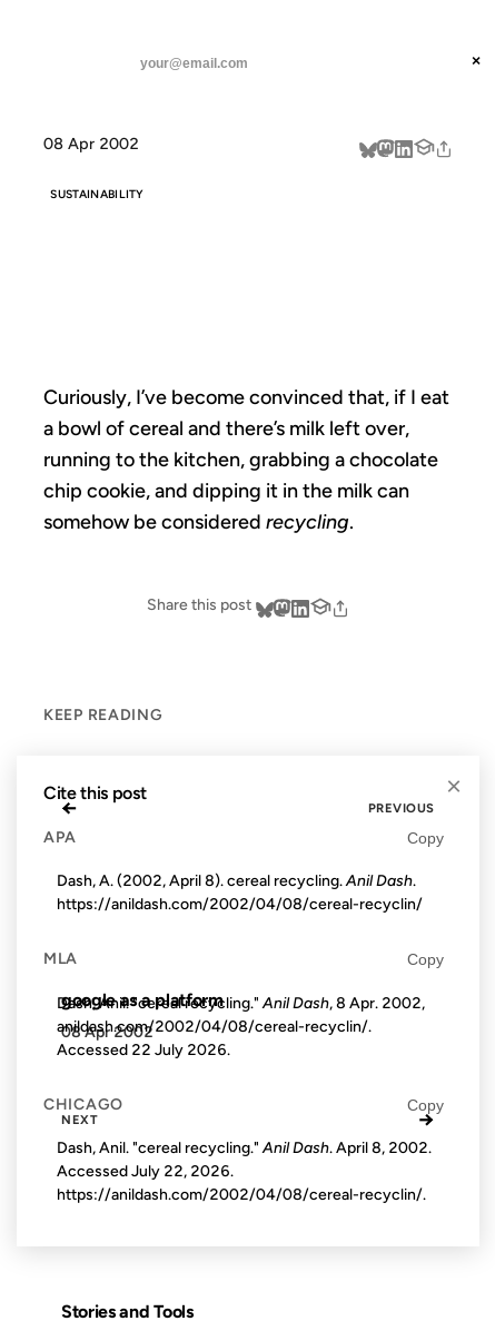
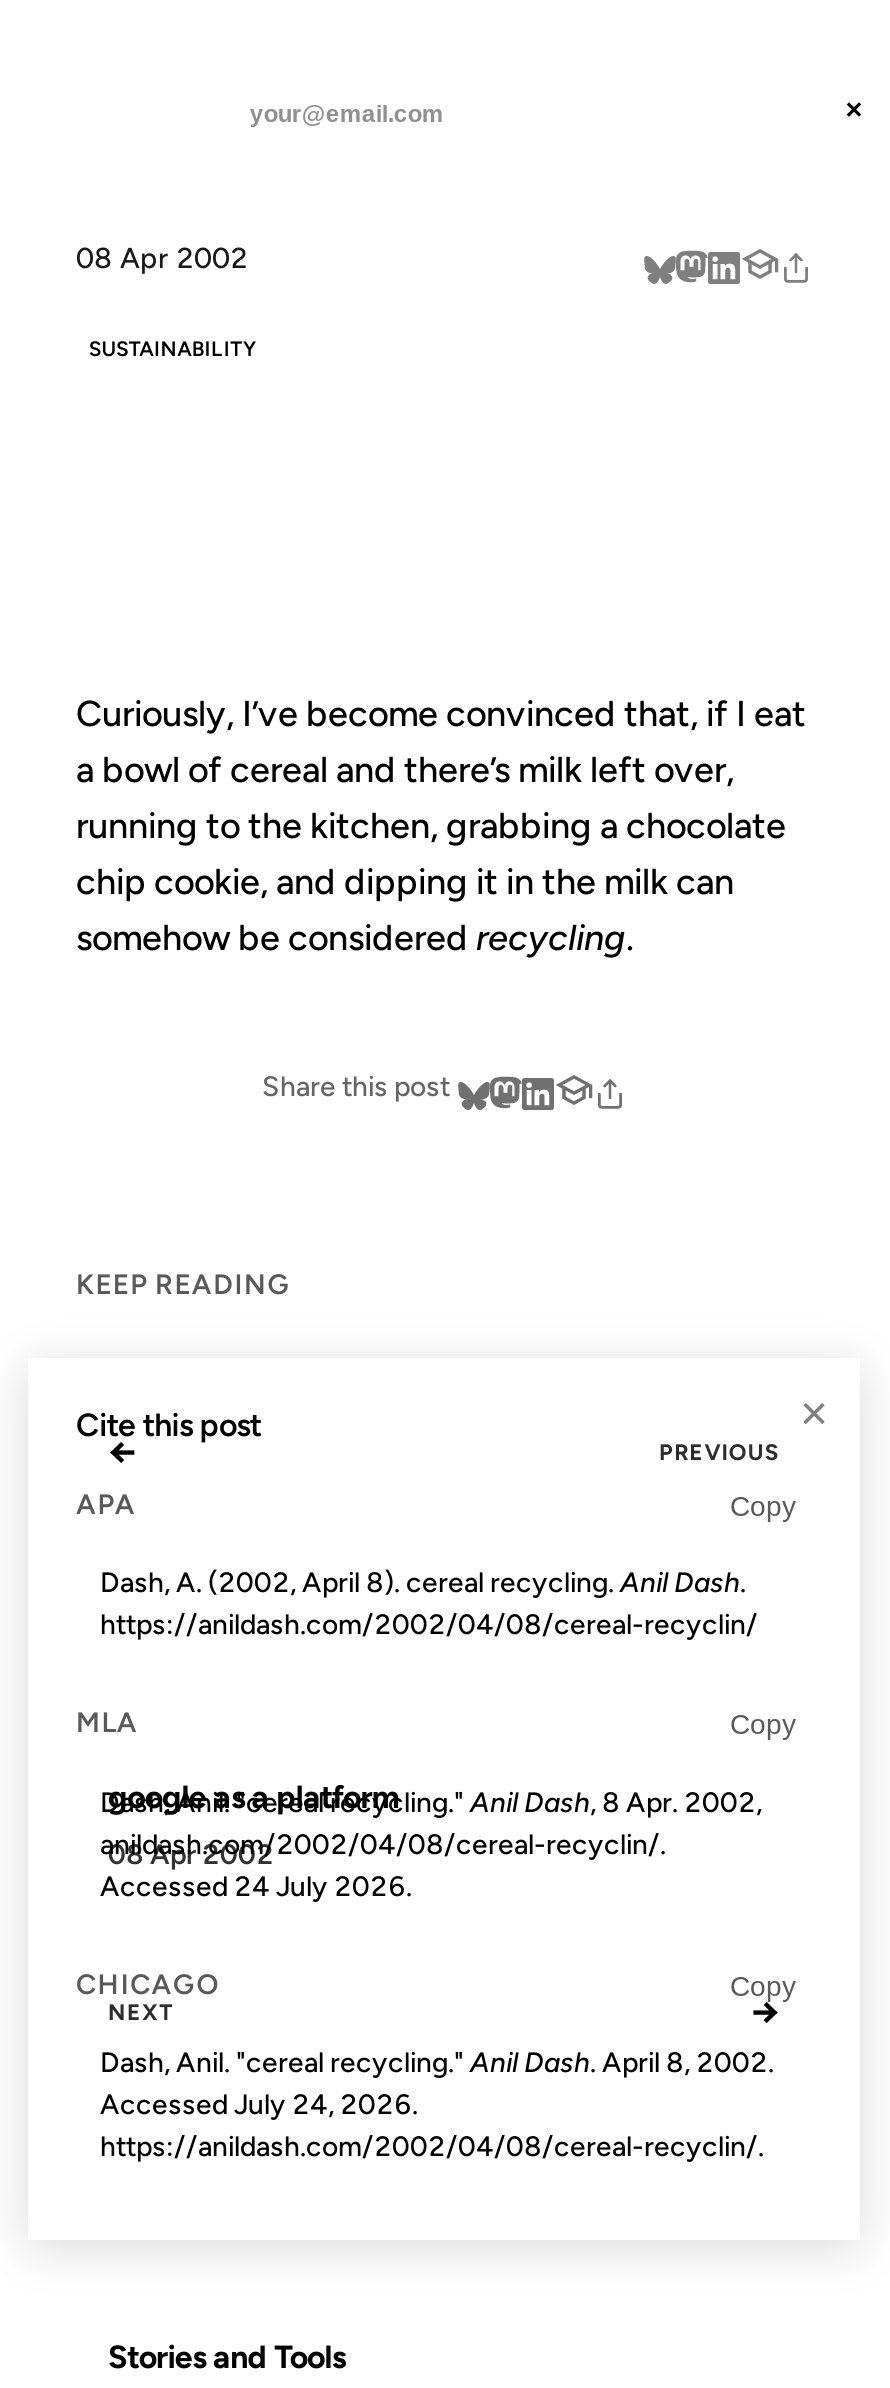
- Accessed 22 July 2026.
+ Accessed 24 July 2026.

- Accessed July 22, 2026.
+ Accessed July 24, 2026.
